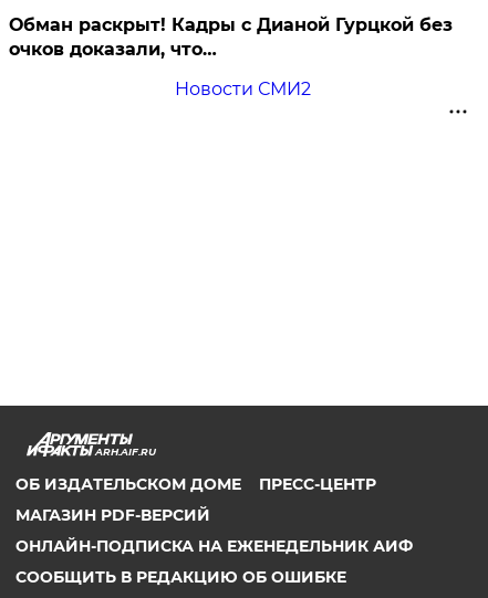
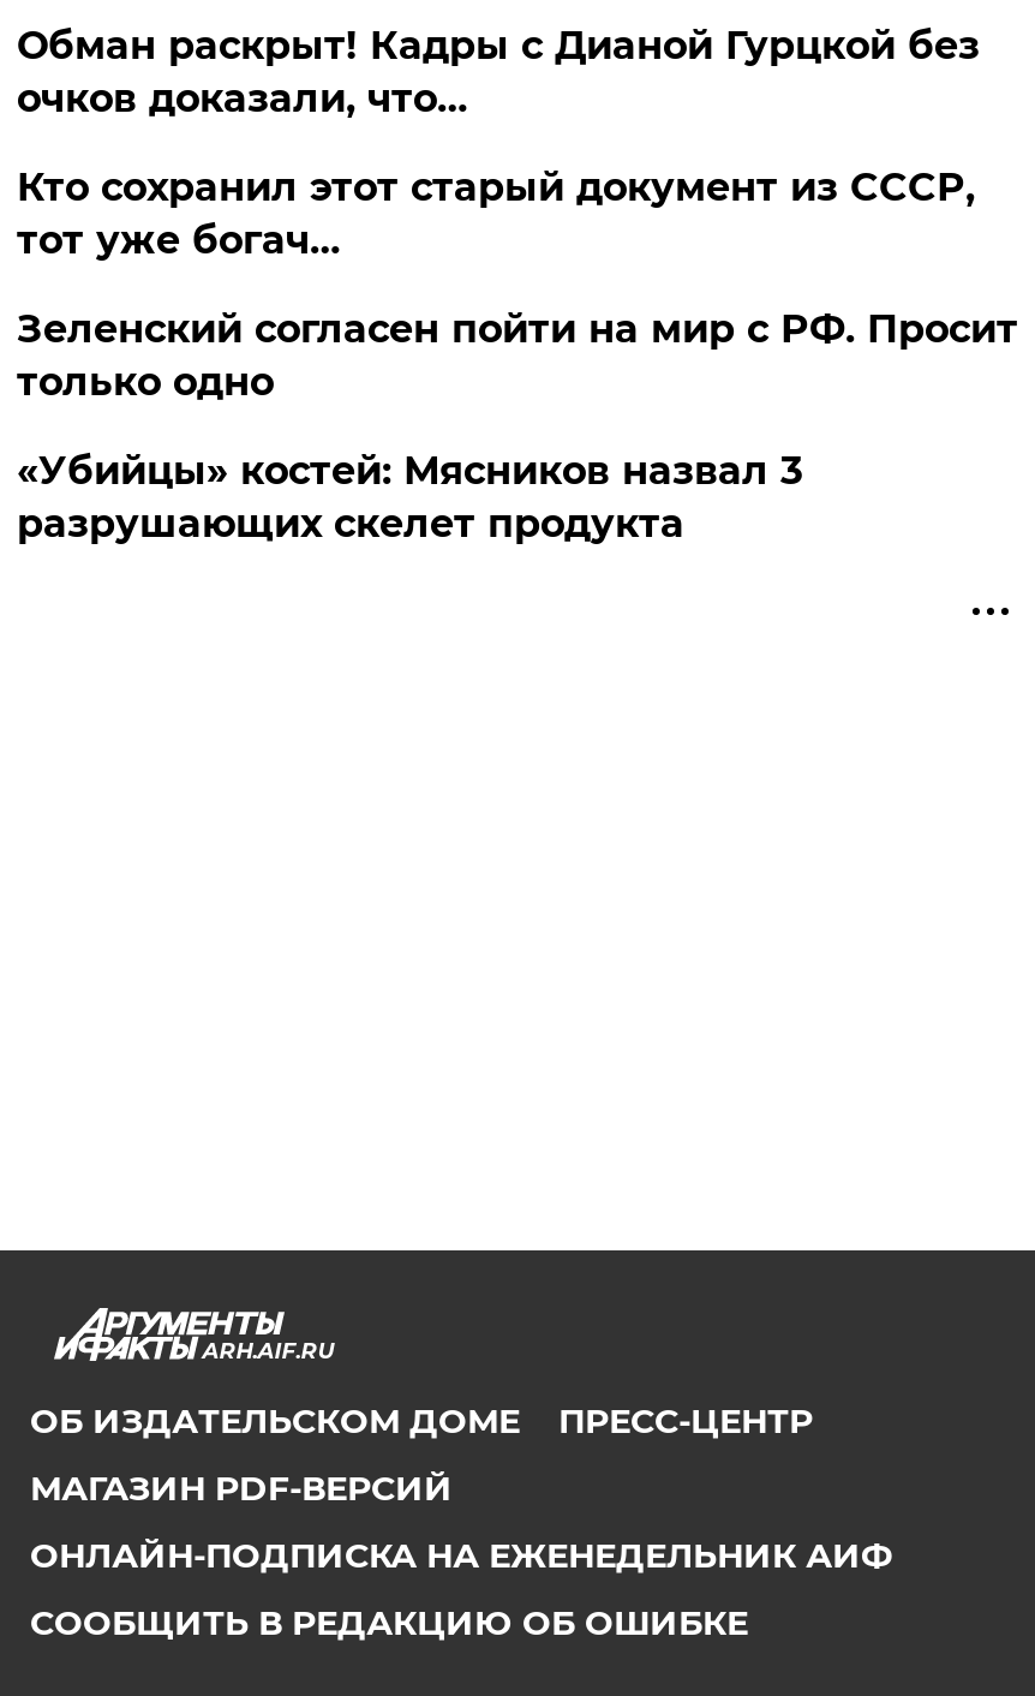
- Новости СМИ2
+ Кто сохранил этот старый документ из СССР,
+ тот уже богач…
+ Зеленский согласен пойти на мир с РФ. Просит
+ только одно
+ «Убийцы» костей: Мясников назвал 3
+ разрушающих скелет продукта
